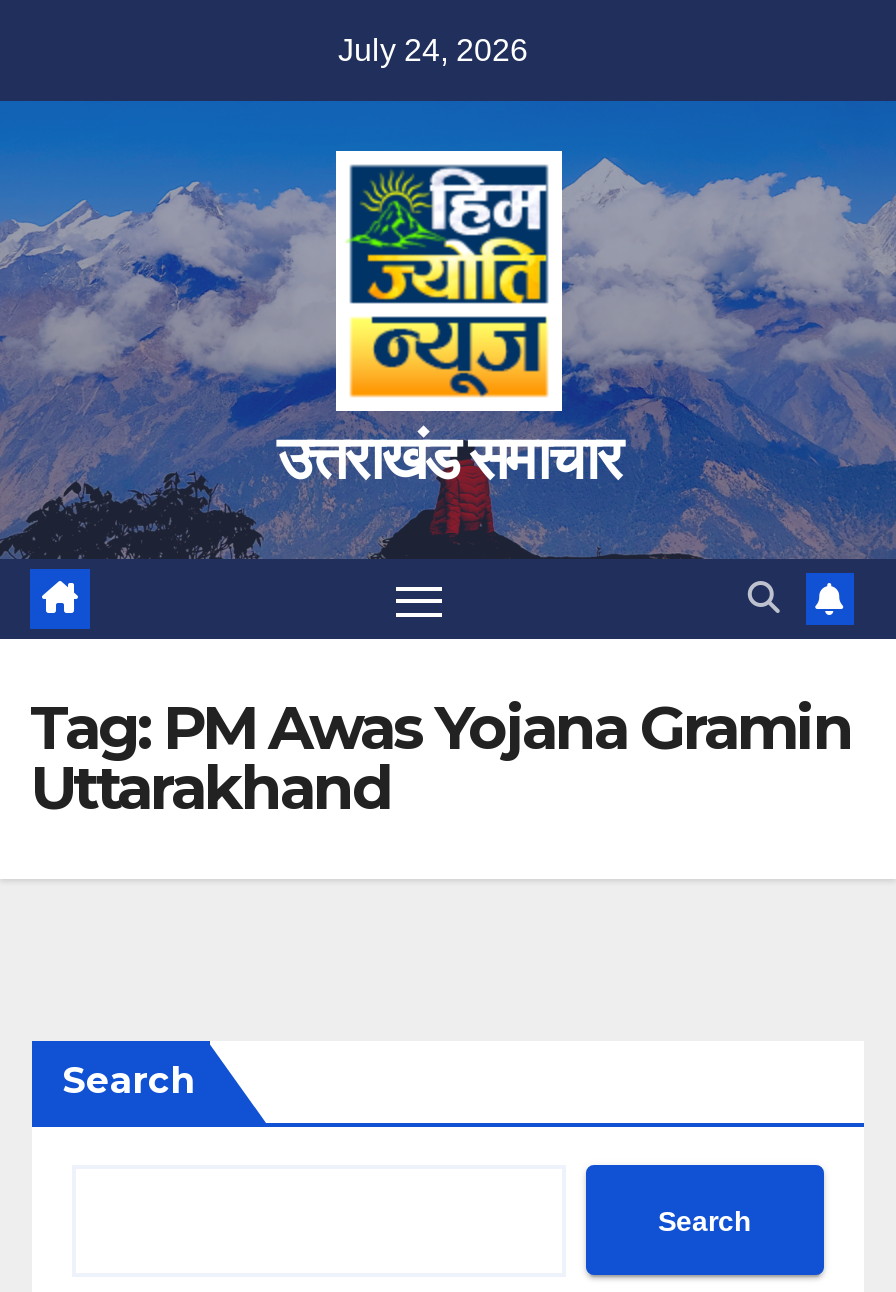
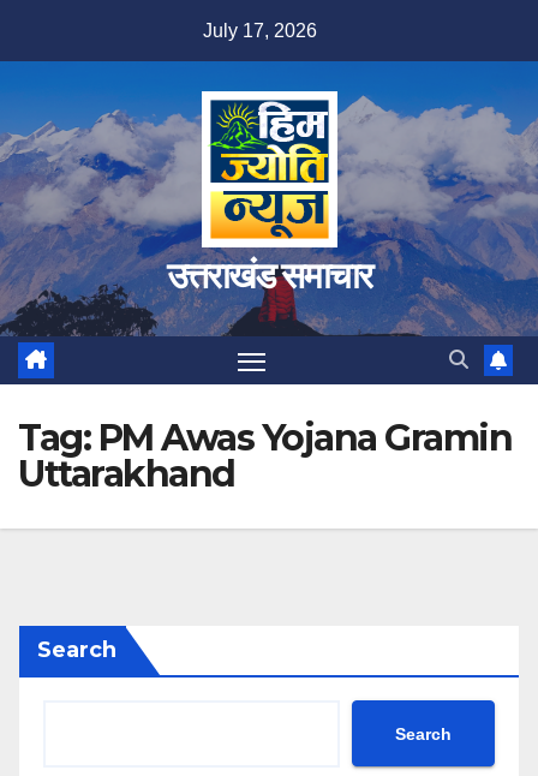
- July 24, 2026
+ July 17, 2026
